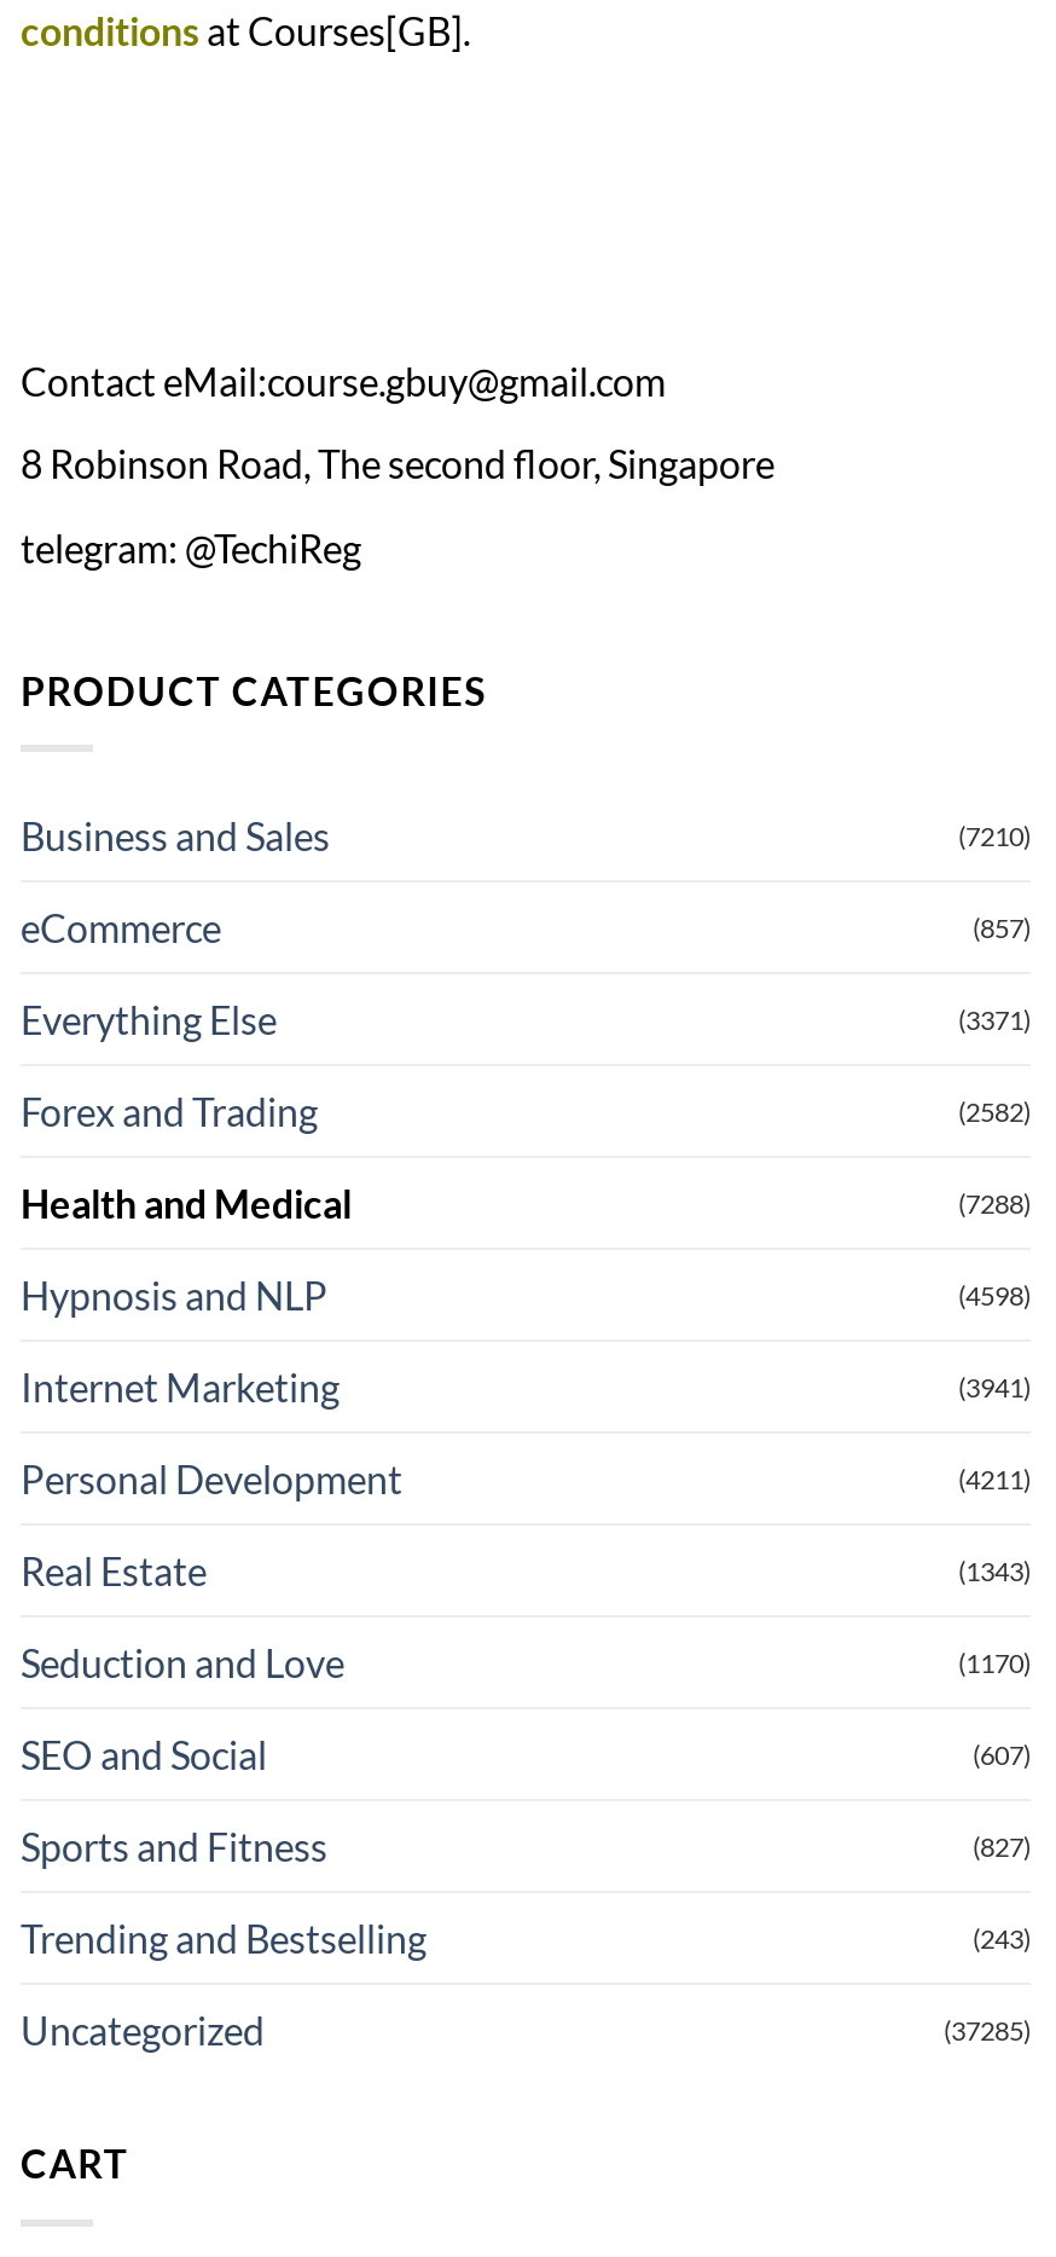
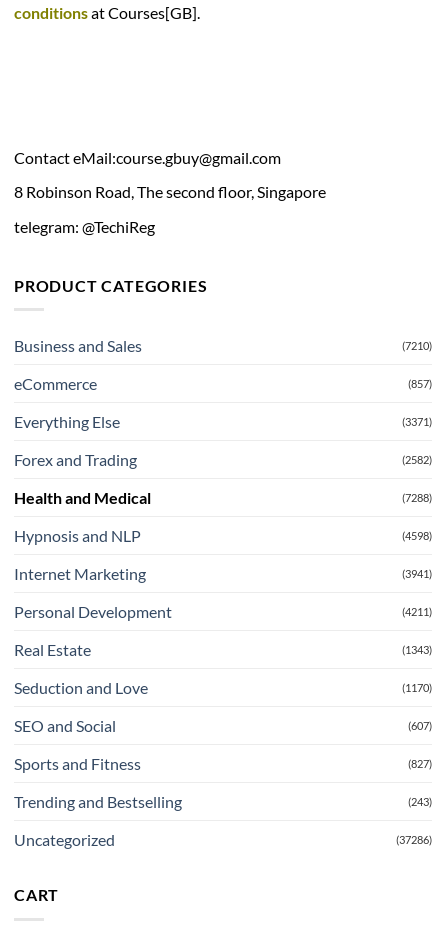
- (37285)
+ (37286)
